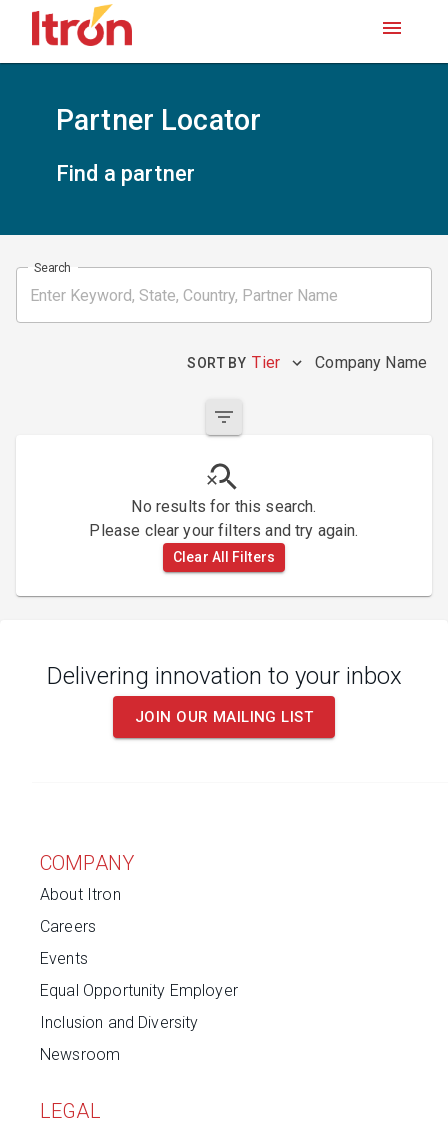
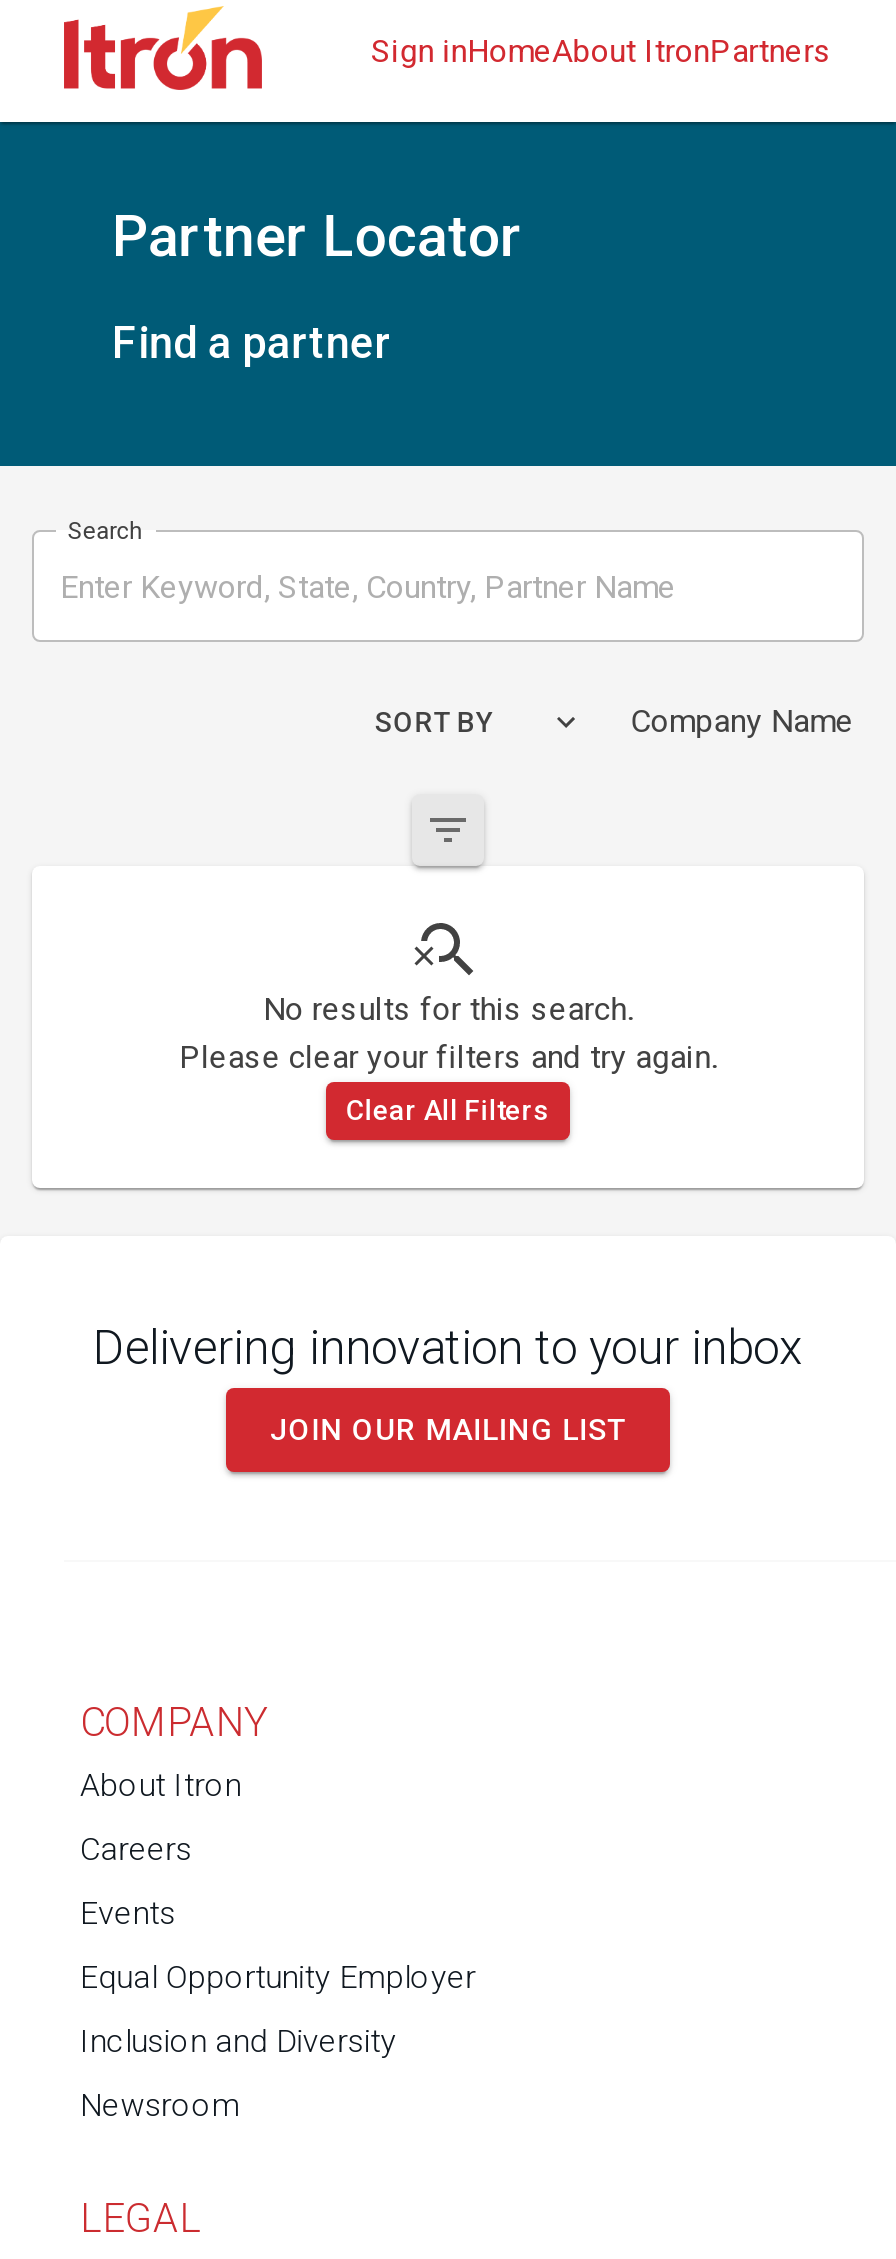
+ Sign inHomeAbout ItronPartners

- SORT BY Tier
+ SORT BY
